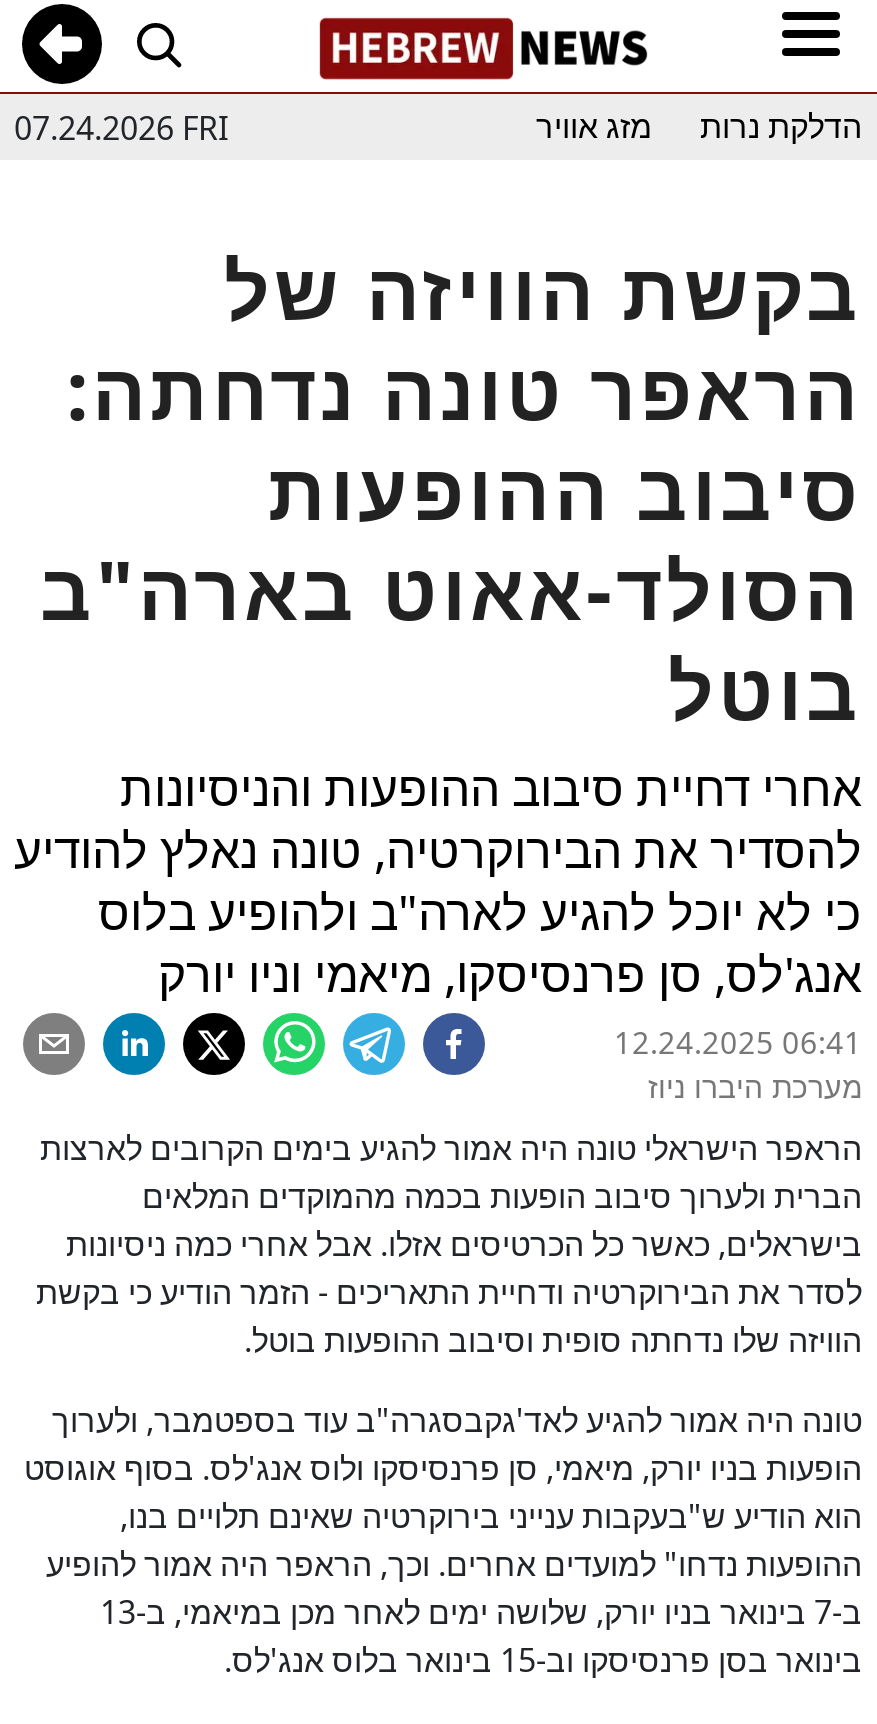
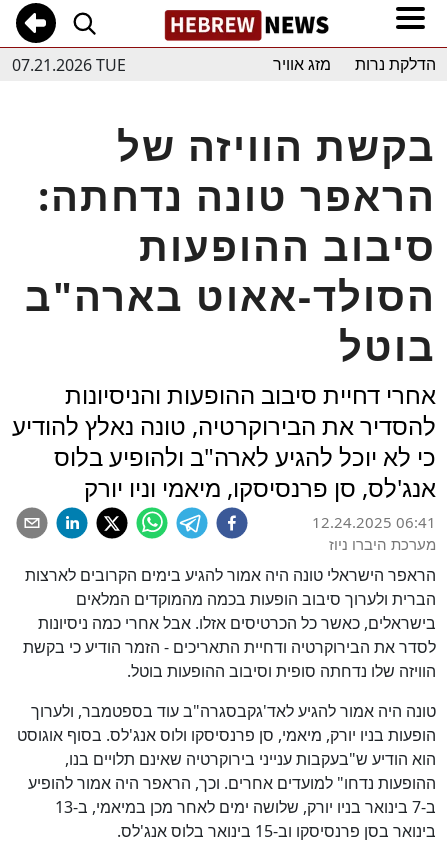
- 07.24.2026 FRI
+ 07.21.2026 TUE
